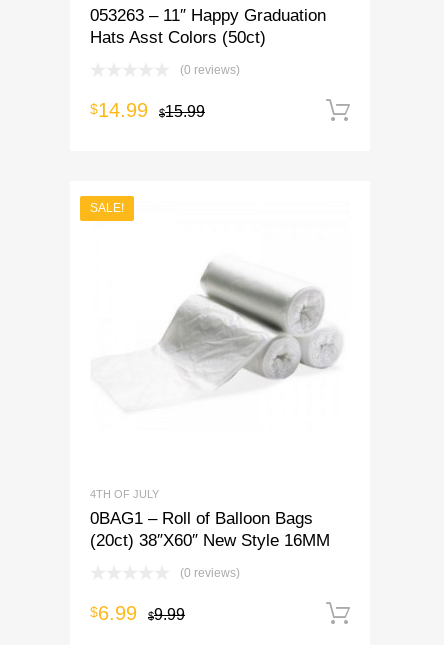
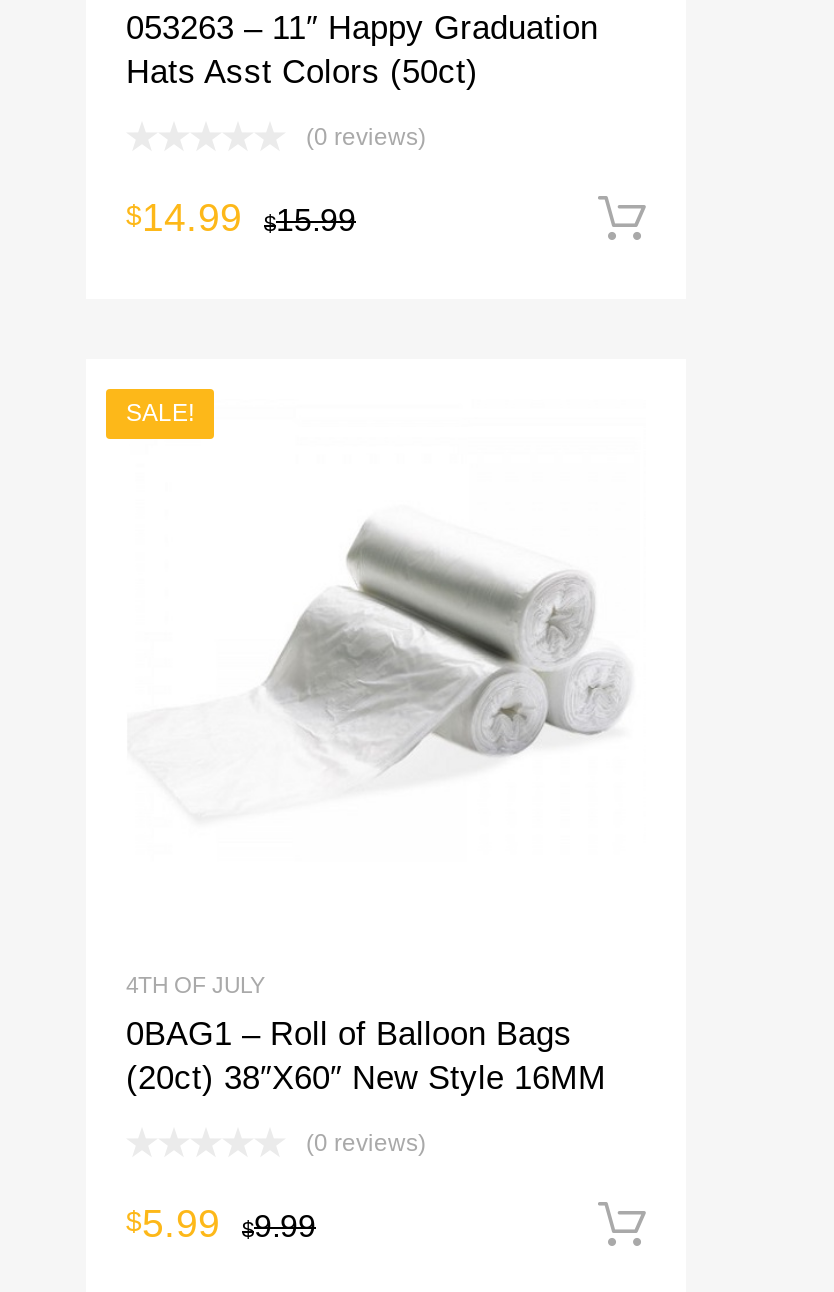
- $6.99 $9.99
+ $5.99 $9.99
